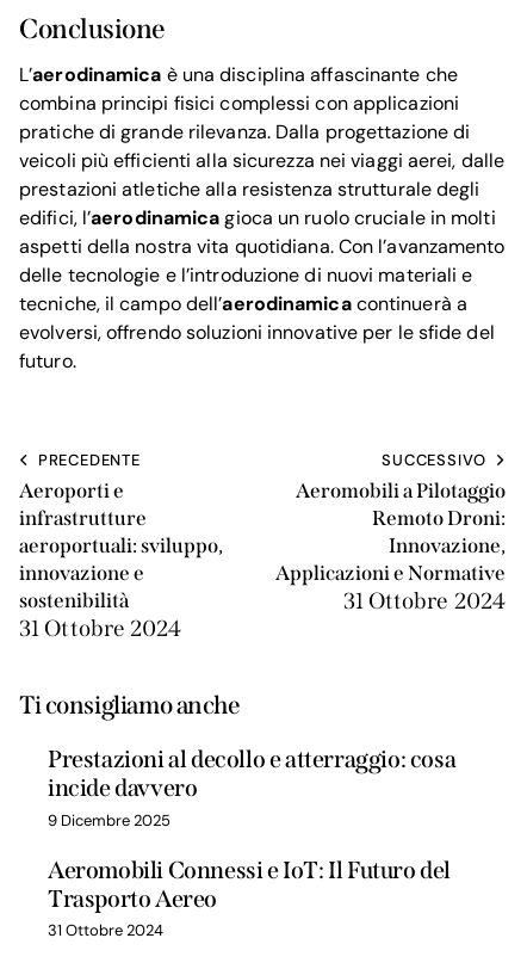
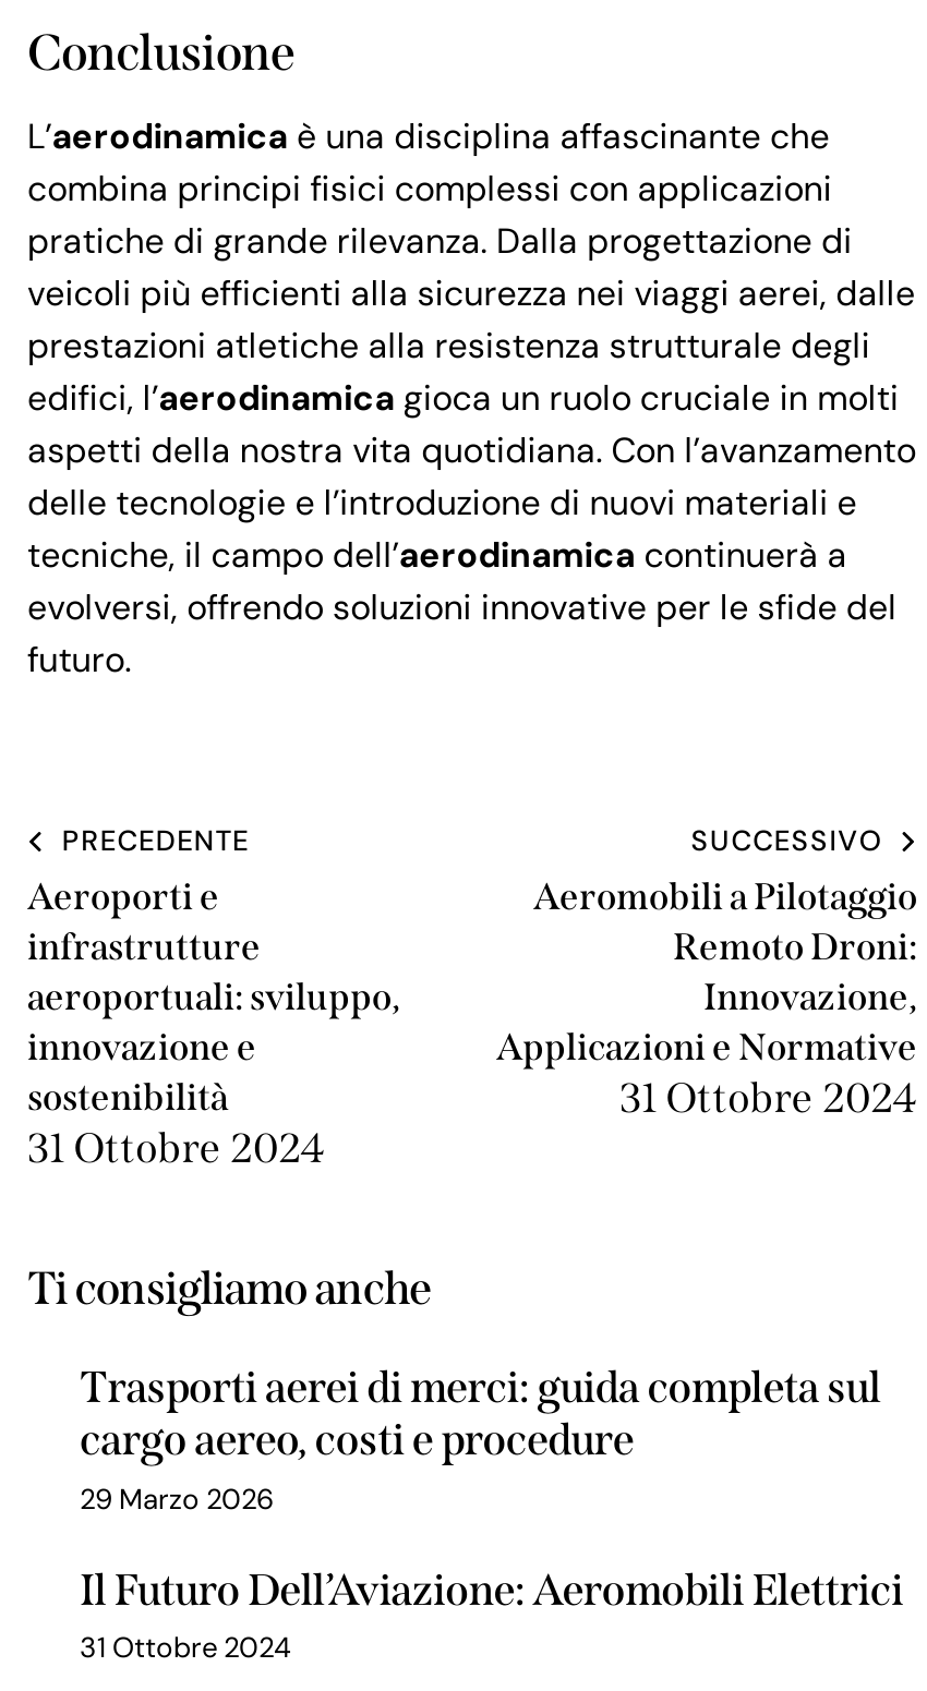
- Prestazioni al decollo e atterraggio: cosa
- incide davvero
- 9 Dicembre 2025
+ Trasporti aerei di merci: guida completa sul
+ cargo aereo, costi e procedure
+ 29 Marzo 2026

- Aeromobili Connessi e IoT: Il Futuro del
- Trasporto Aereo
+ Il Futuro Dell’Aviazione: Aeromobili Elettrici
